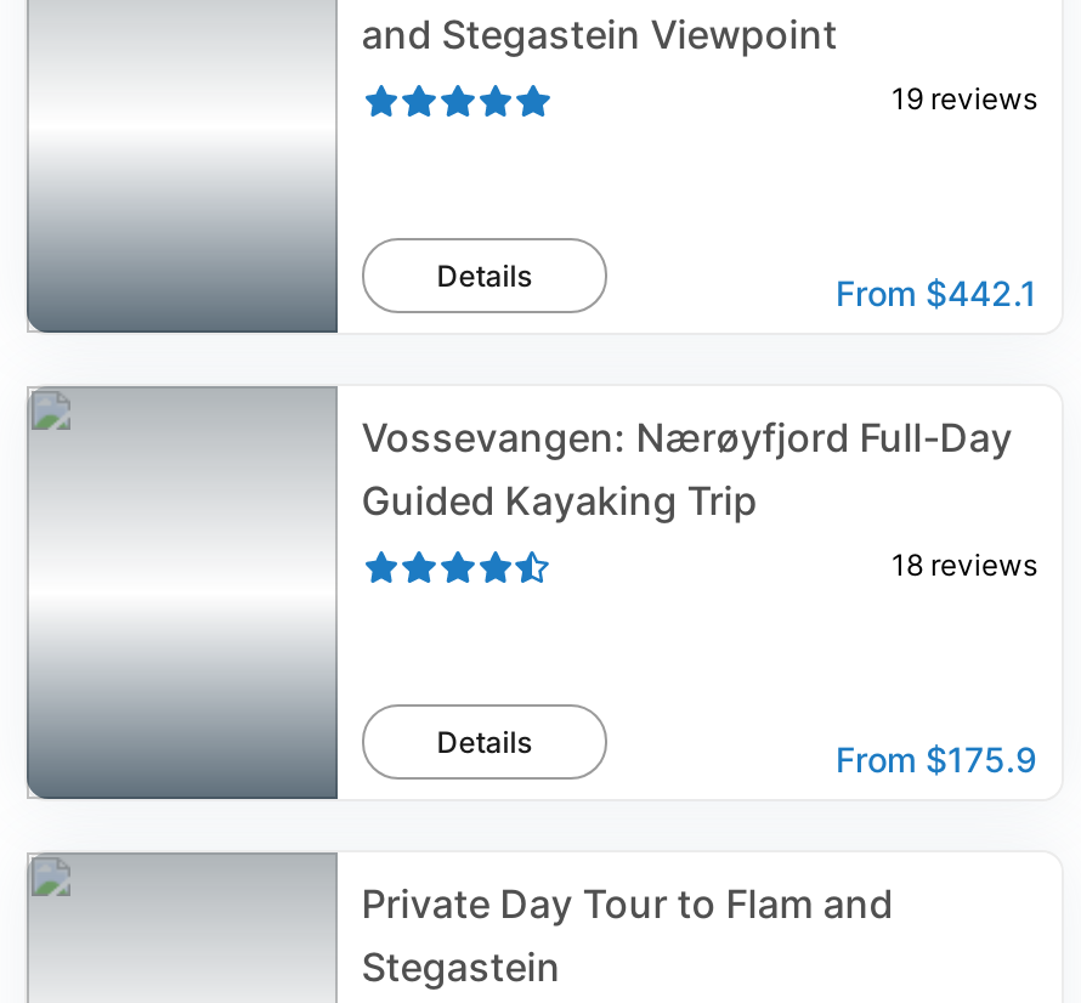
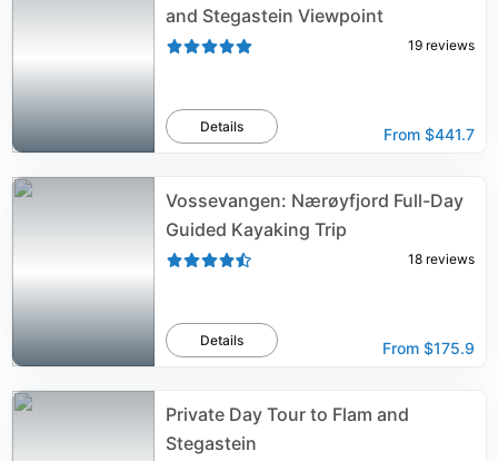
- From $442.1
+ From $441.7
